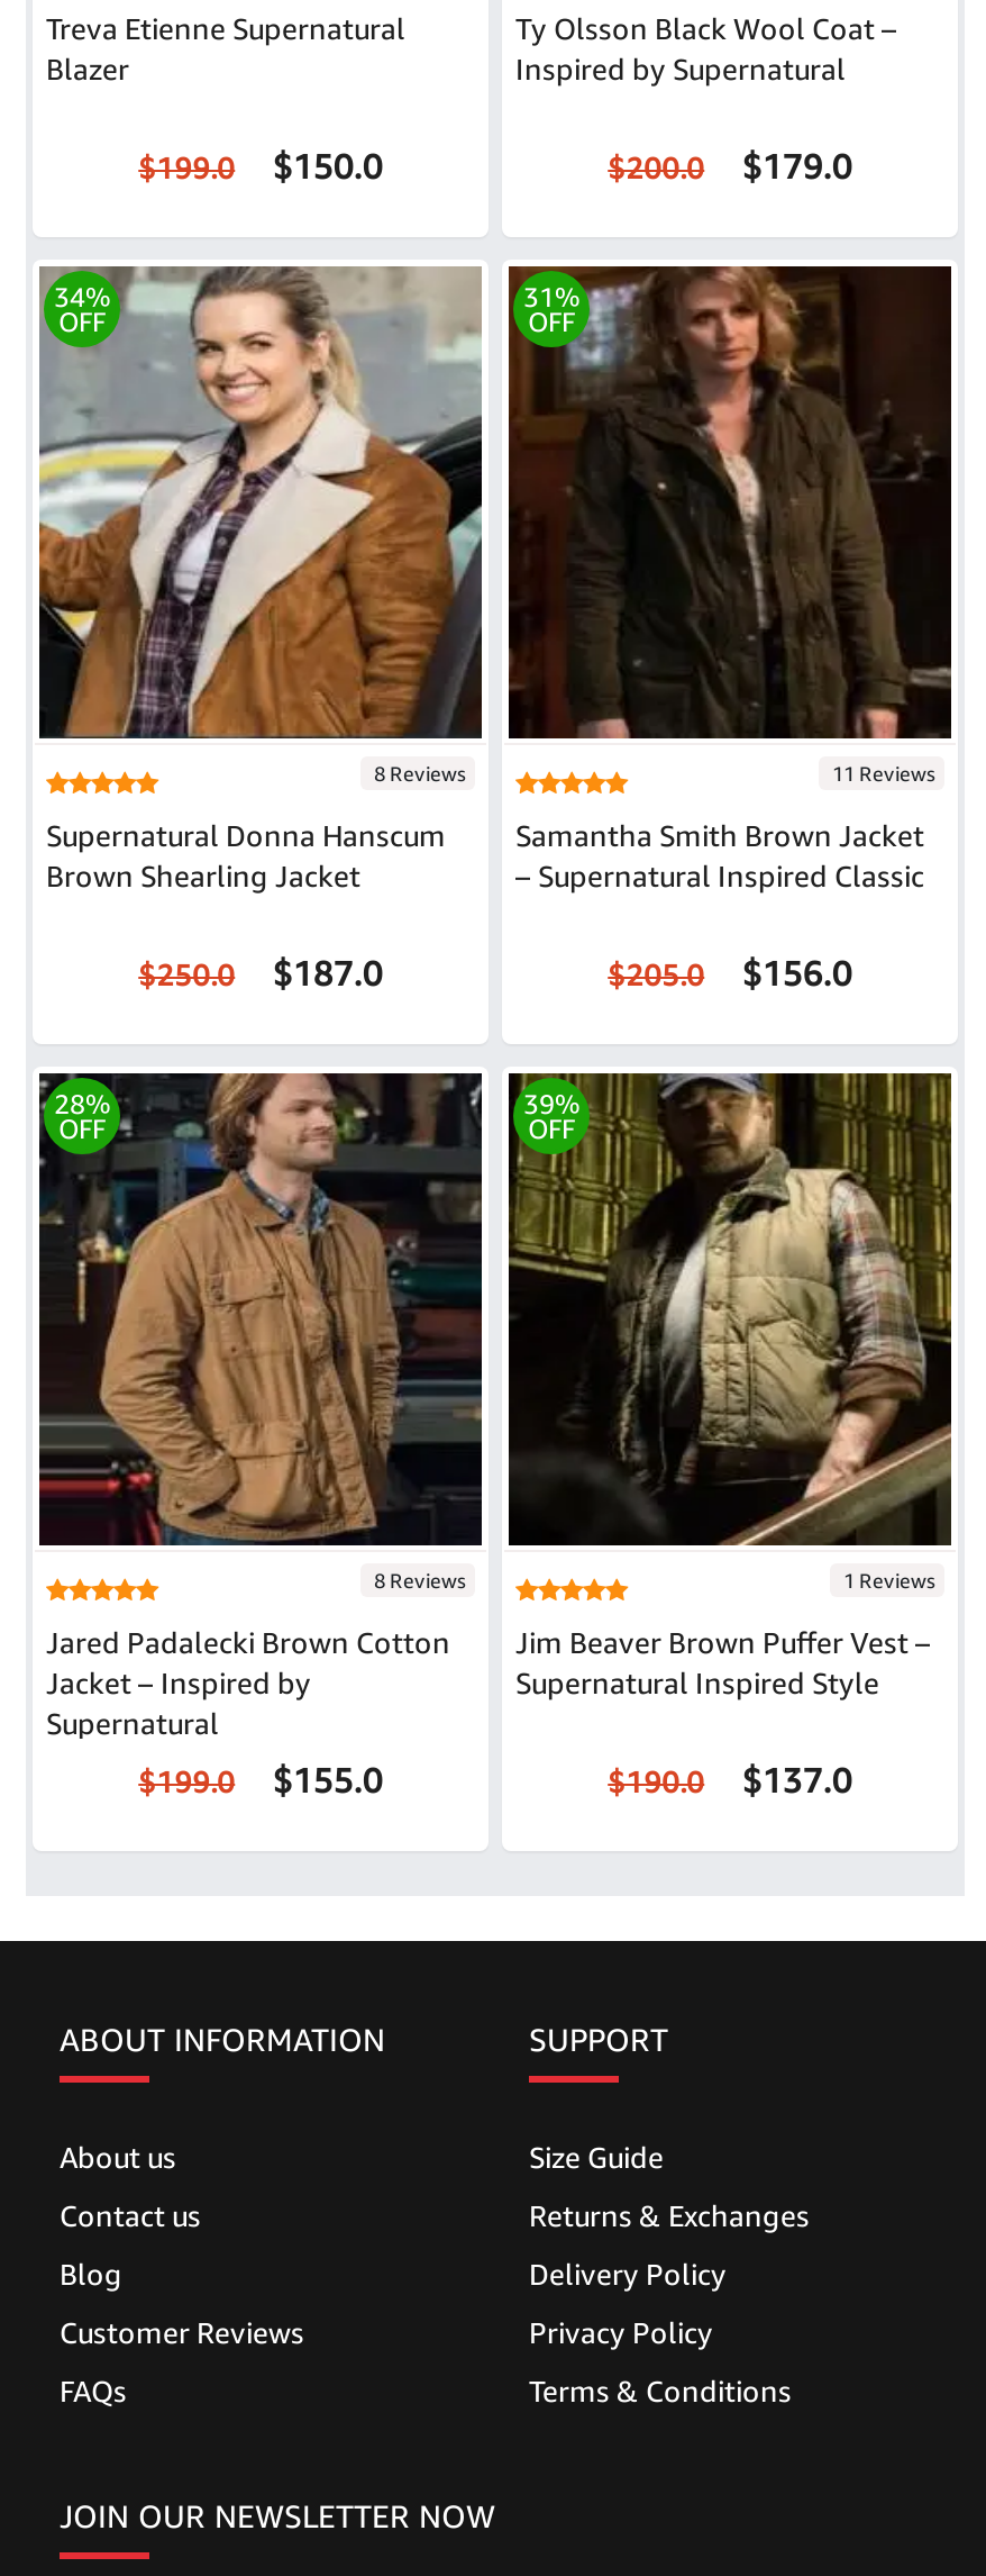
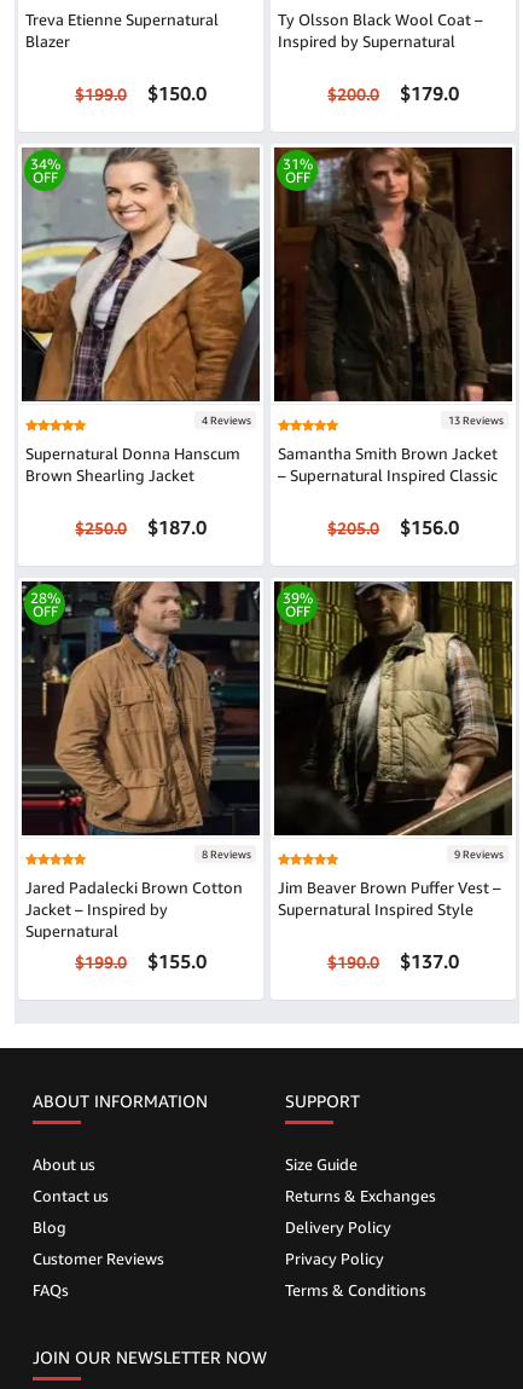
- 8 Reviews
+ 4 Reviews

- 11 Reviews
+ 13 Reviews

- 1 Reviews
+ 9 Reviews
